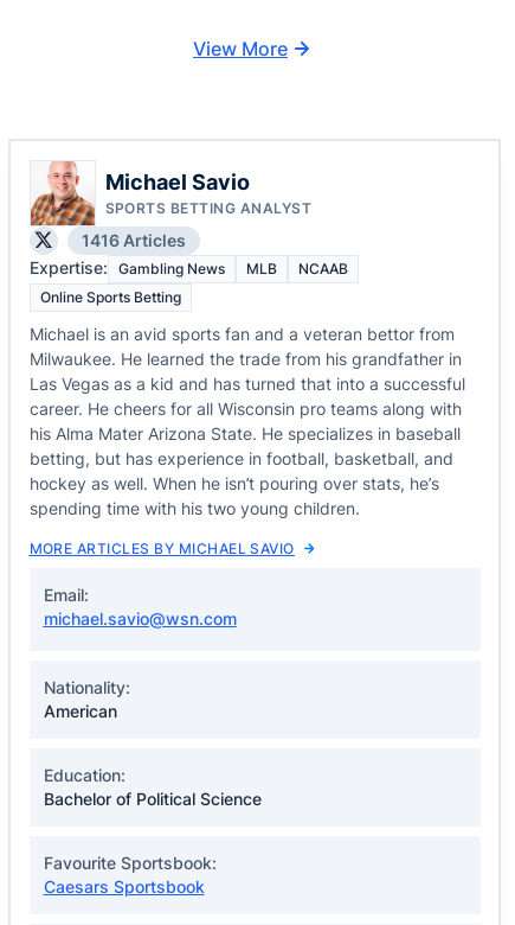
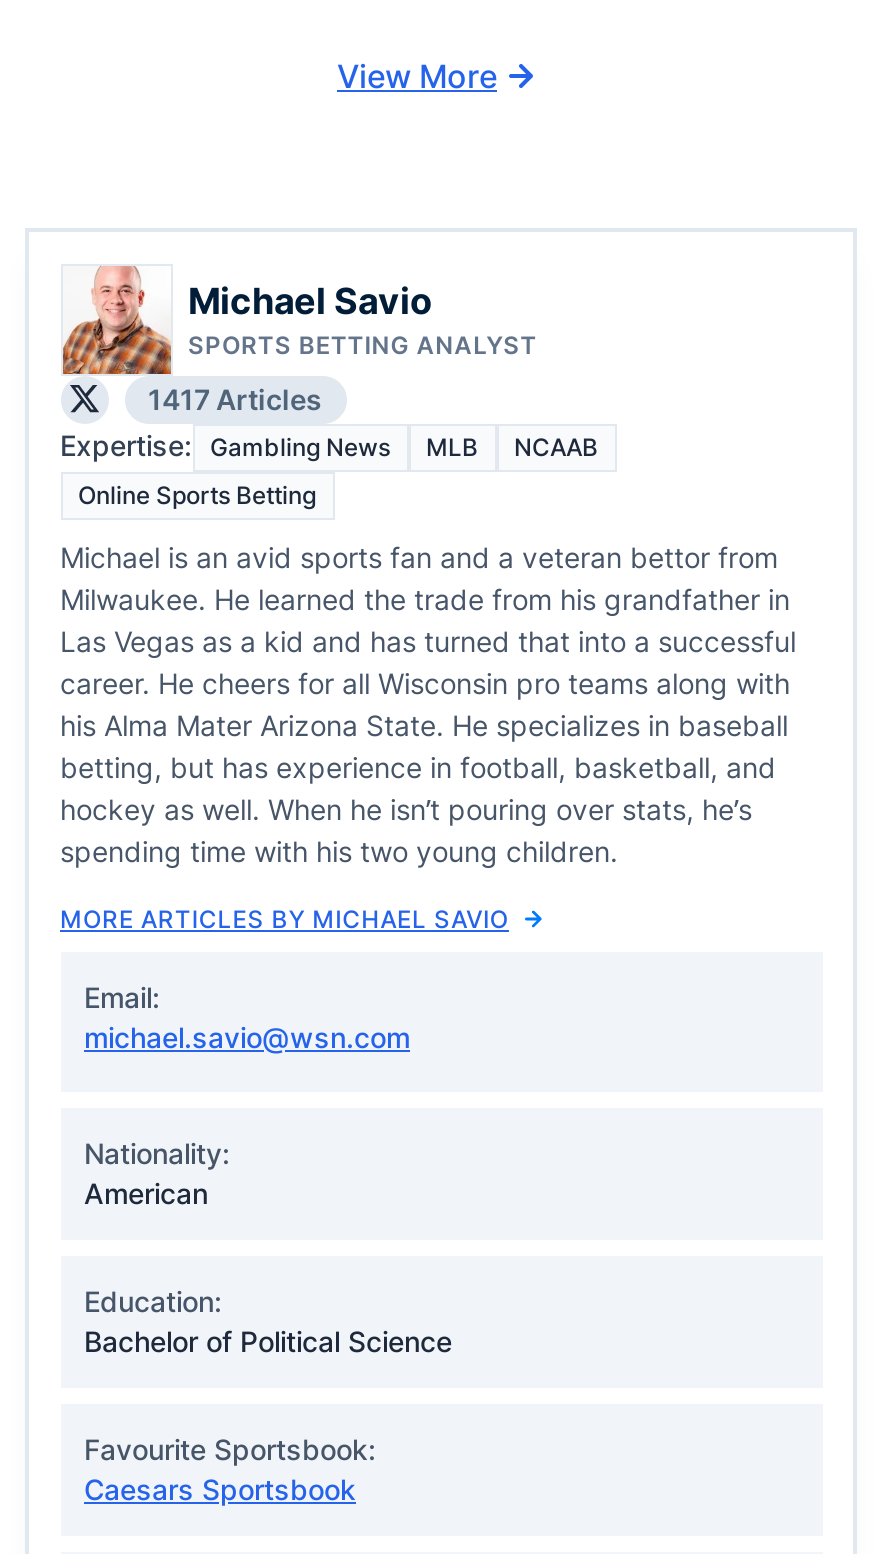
- 1416 Articles
+ 1417 Articles
